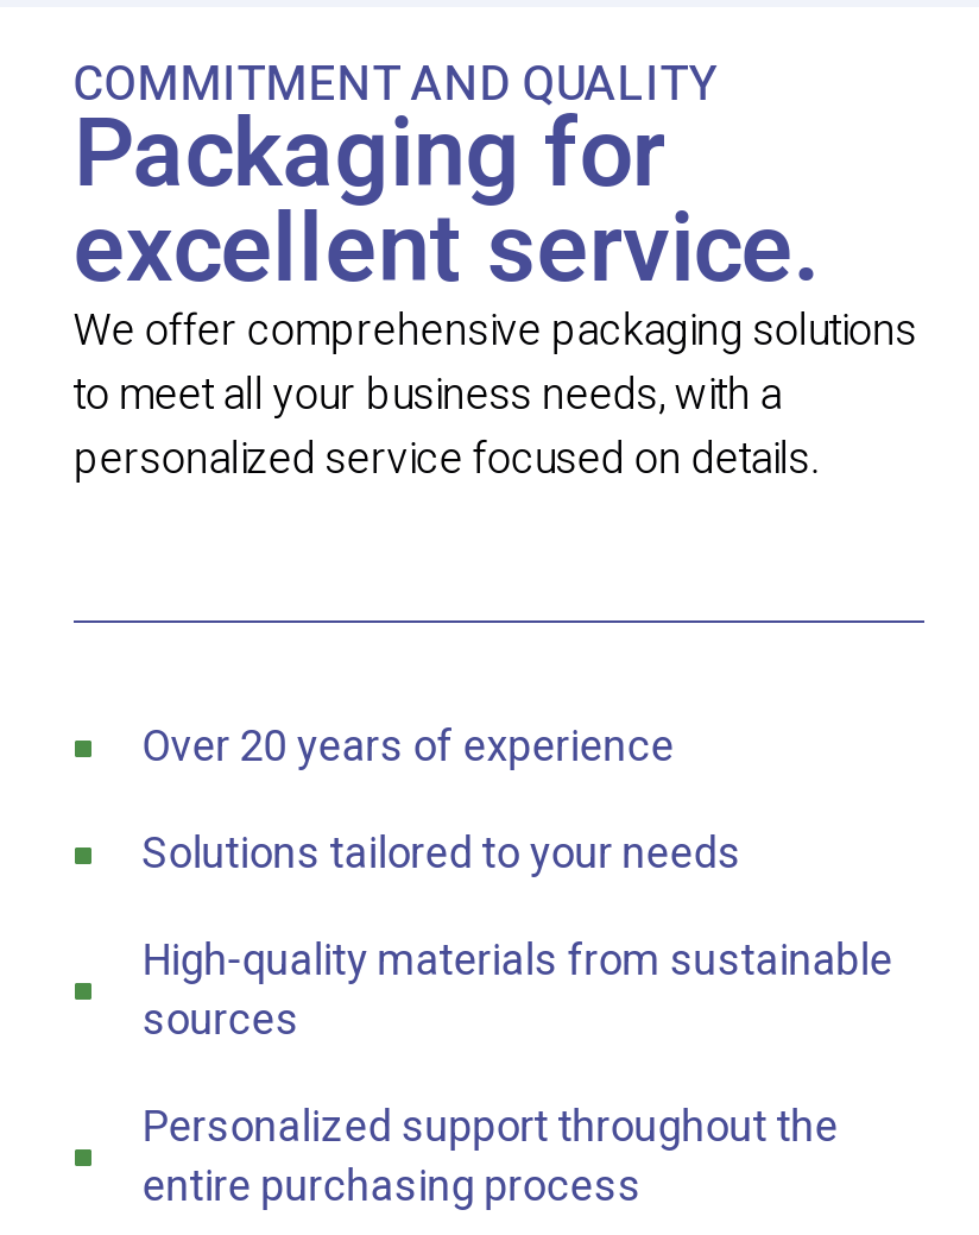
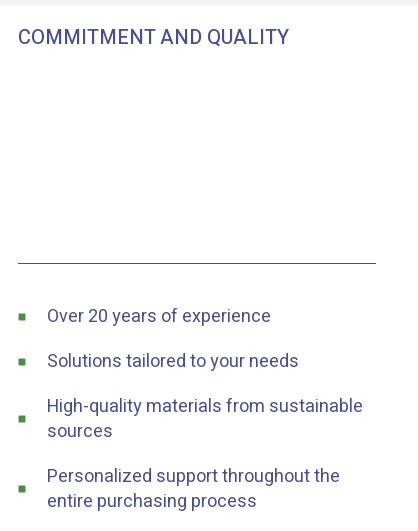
- Packaging for
- excellent service.
- We offer comprehensive packaging solutions
- to meet all your business needs, with a
- personalized service focused on details.
